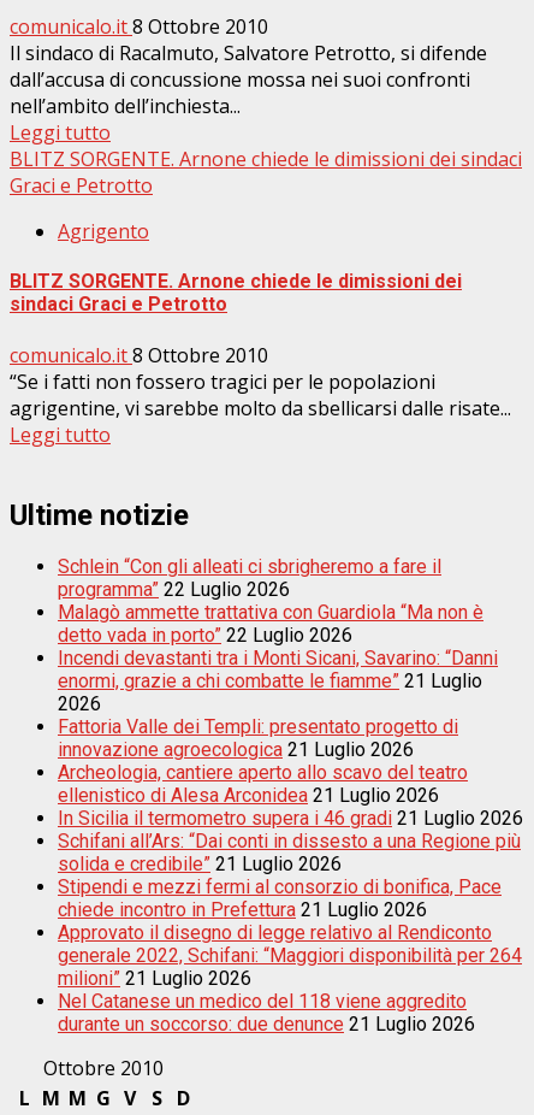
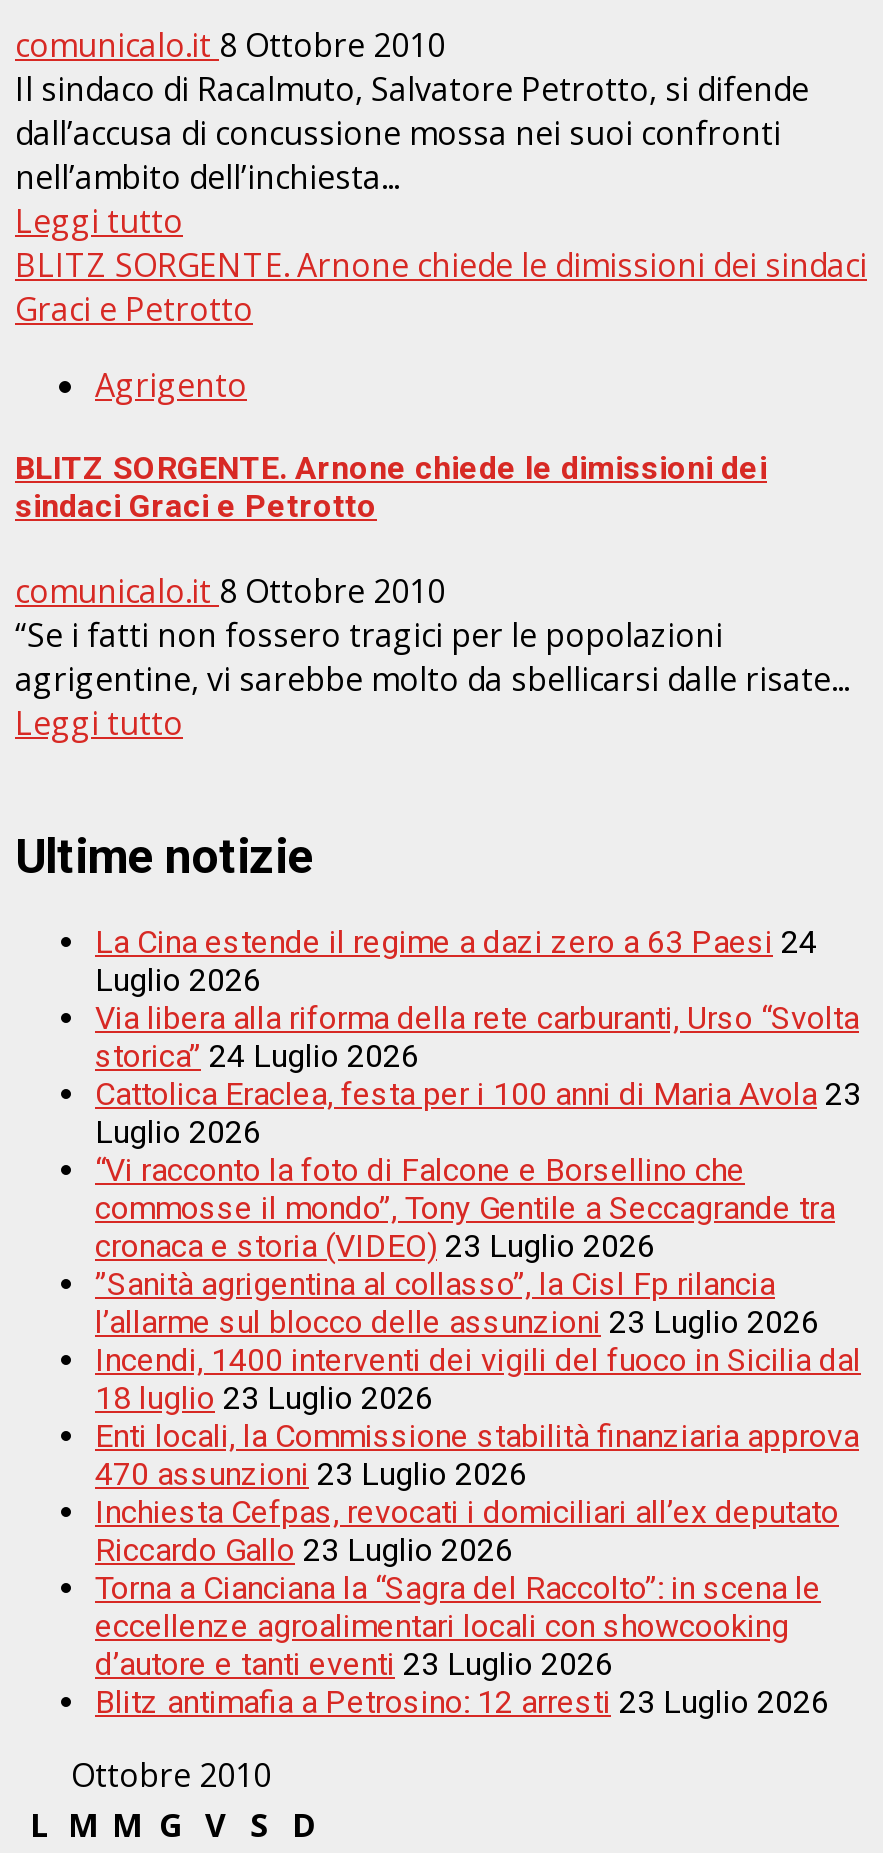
- Schlein “Con gli alleati ci sbrigheremo a fare il
- programma” 22 Luglio 2026
- Malagò ammette trattativa con Guardiola “Ma non è
- detto vada in porto” 22 Luglio 2026
- Incendi devastanti tra i Monti Sicani, Savarino: “Danni
- enormi, grazie a chi combatte le fiamme” 21 Luglio
- 2026
- Fattoria Valle dei Templi: presentato progetto di
- innovazione agroecologica 21 Luglio 2026
- Archeologia, cantiere aperto allo scavo del teatro
- ellenistico di Alesa Arconidea 21 Luglio 2026
- In Sicilia il termometro supera i 46 gradi 21 Luglio 2026
- Schifani all’Ars: “Dai conti in dissesto a una Regione più
- solida e credibile” 21 Luglio 2026
- Stipendi e mezzi fermi al consorzio di bonifica, Pace
- chiede incontro in Prefettura 21 Luglio 2026
- Approvato il disegno di legge relativo al Rendiconto
- generale 2022, Schifani: “Maggiori disponibilità per 264
- milioni” 21 Luglio 2026
- Nel Catanese un medico del 118 viene aggredito
- durante un soccorso: due denunce 21 Luglio 2026
+ La Cina estende il regime a dazi zero a 63 Paesi 24
+ Luglio 2026
+ Via libera alla riforma della rete carburanti, Urso “Svolta
+ storica” 24 Luglio 2026
+ Cattolica Eraclea, festa per i 100 anni di Maria Avola 23
+ Luglio 2026
+ “Vi racconto la foto di Falcone e Borsellino che
+ commosse il mondo”, Tony Gentile a Seccagrande tra
+ cronaca e storia (VIDEO) 23 Luglio 2026
+ ”Sanità agrigentina al collasso”, la Cisl Fp rilancia
+ l’allarme sul blocco delle assunzioni 23 Luglio 2026
+ Incendi, 1400 interventi dei vigili del fuoco in Sicilia dal
+ 18 luglio 23 Luglio 2026
+ Enti locali, la Commissione stabilità finanziaria approva
+ 470 assunzioni 23 Luglio 2026
+ Inchiesta Cefpas, revocati i domiciliari all’ex deputato
+ Riccardo Gallo 23 Luglio 2026
+ Torna a Cianciana la “Sagra del Raccolto”: in scena le
+ eccellenze agroalimentari locali con showcooking
+ d’autore e tanti eventi 23 Luglio 2026
+ Blitz antimafia a Petrosino: 12 arresti 23 Luglio 2026
